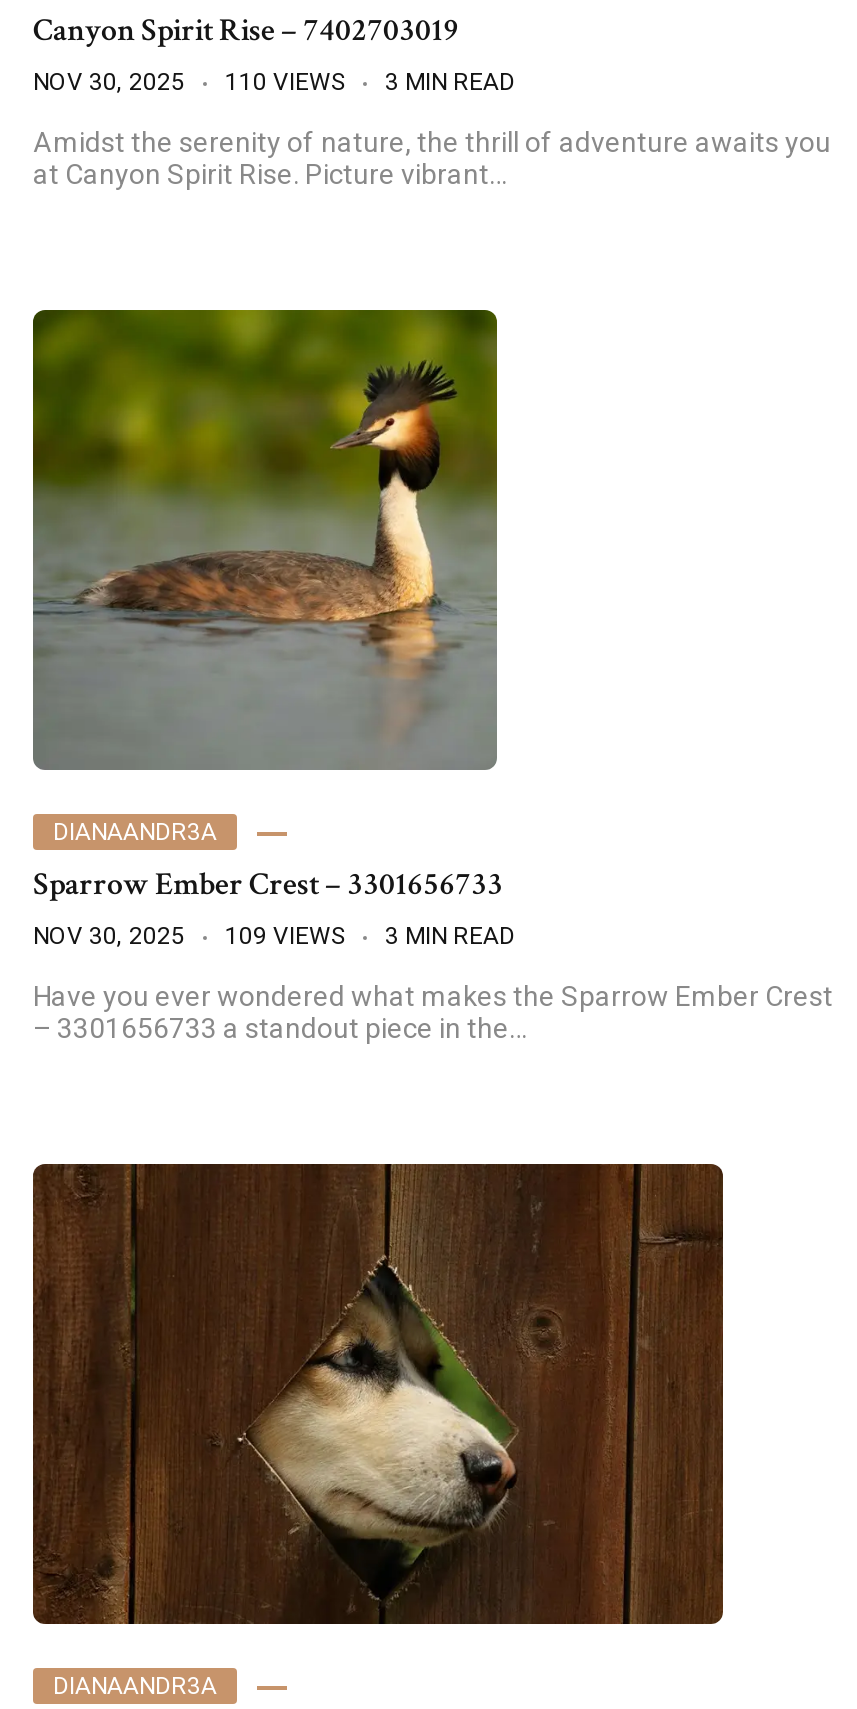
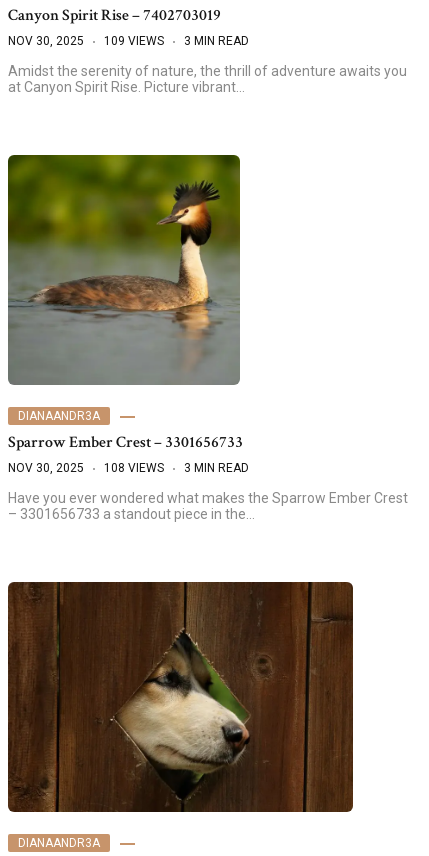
- NOV 30, 2025 110 VIEWS 3 MIN READ
+ NOV 30, 2025 109 VIEWS 3 MIN READ

- NOV 30, 2025 109 VIEWS 3 MIN READ
+ NOV 30, 2025 108 VIEWS 3 MIN READ
